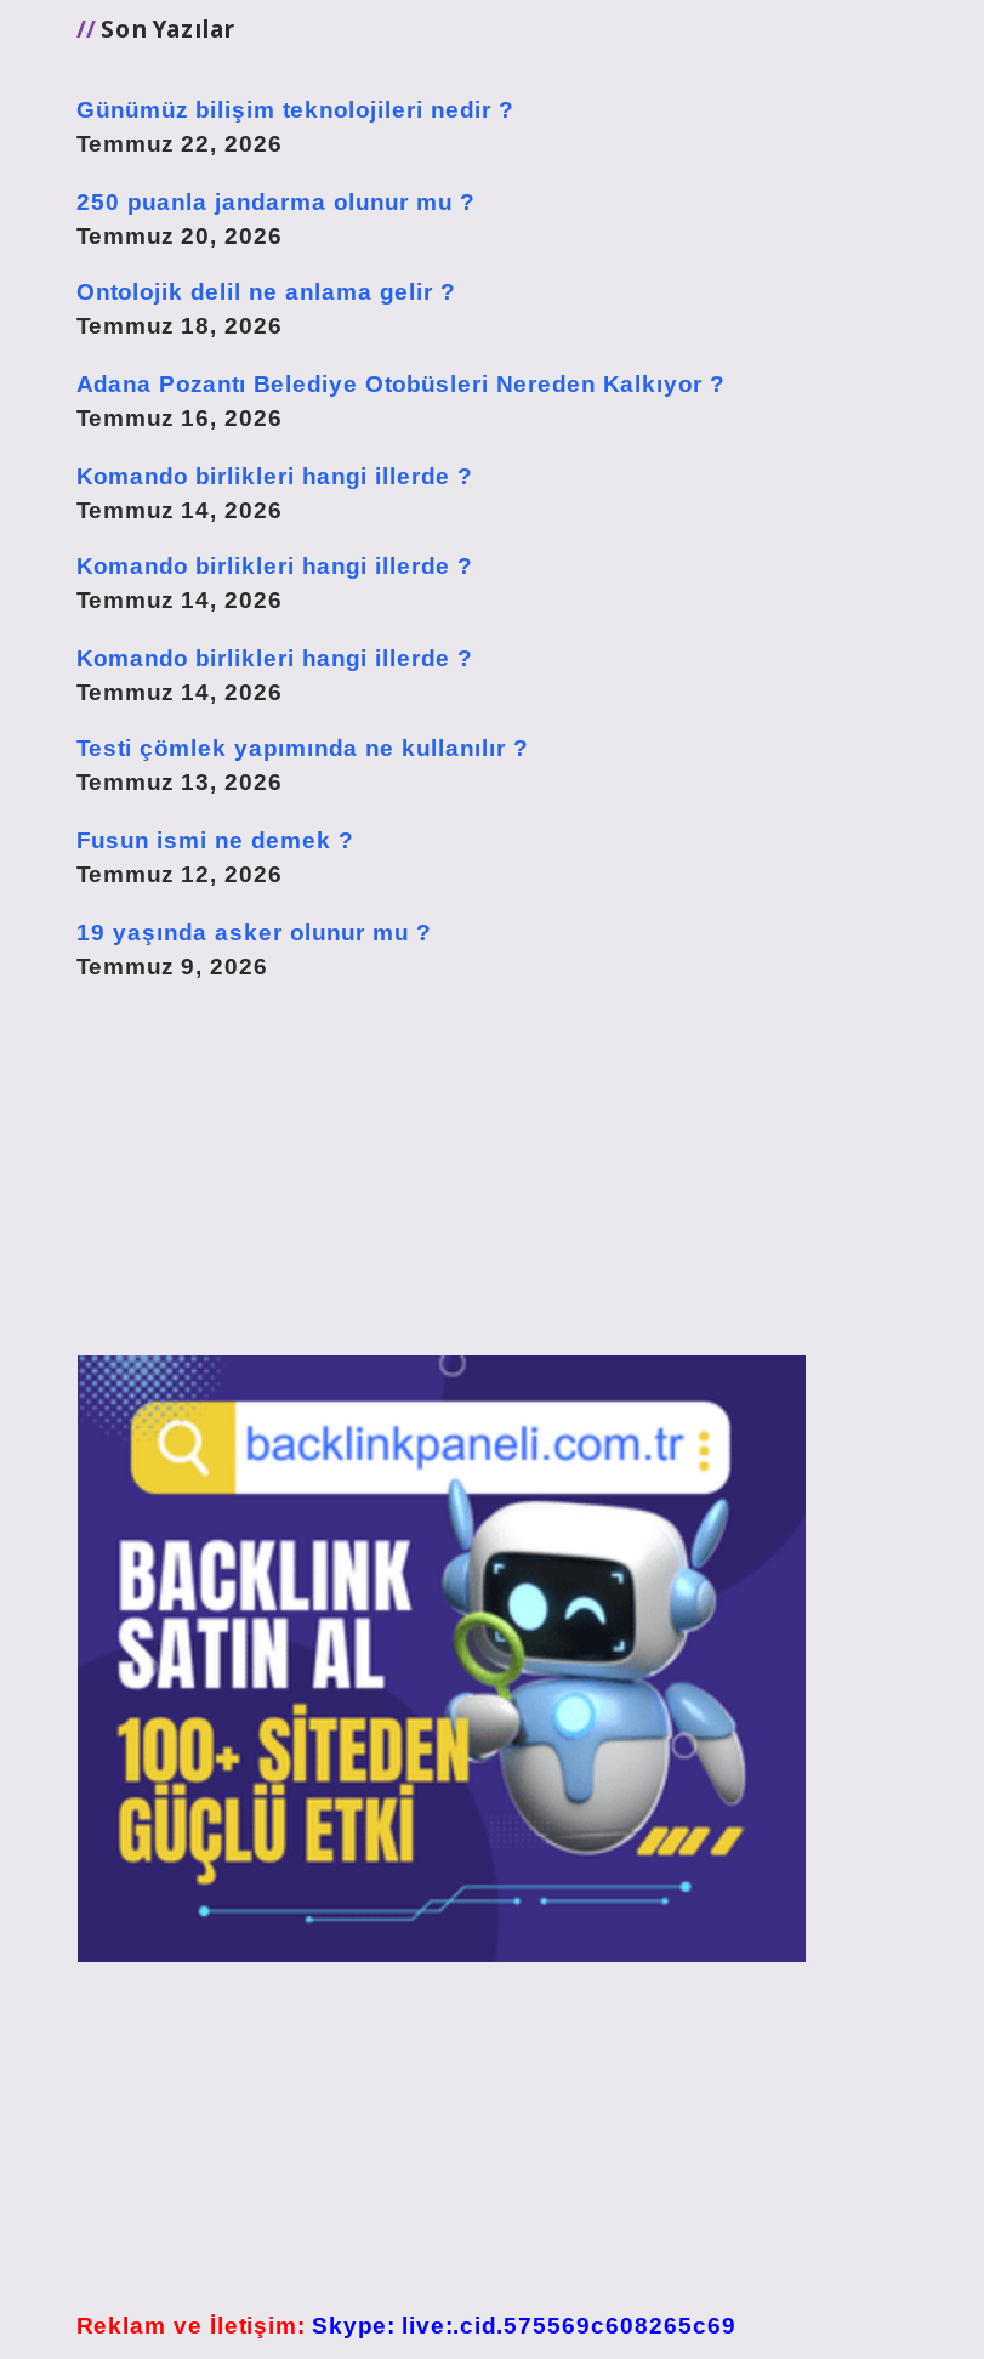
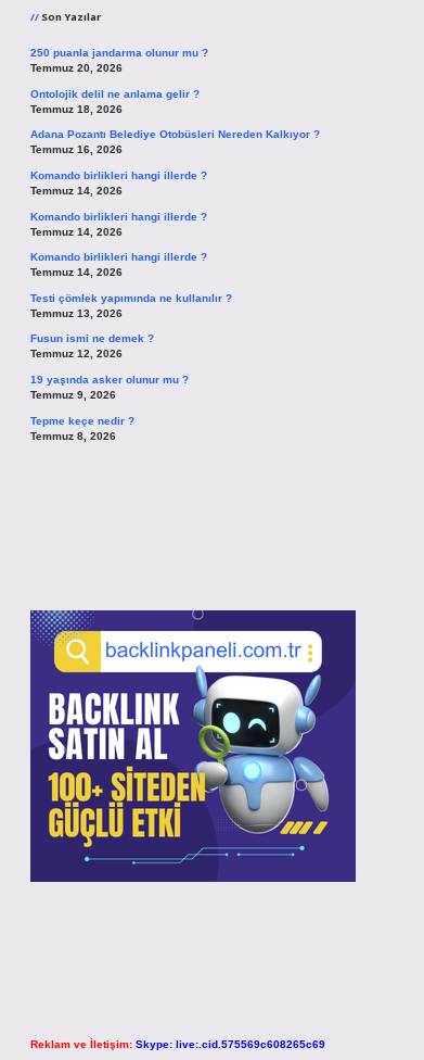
- Günümüz bilişim teknolojileri nedir ?
- Temmuz 22, 2026

moved up: 250 puanla jandarma olunur mu ? | Temmuz 20, 2026 | Ontolojik delil ne anlama gelir ? | ... | 19 yaşında asker olunur mu ? | Temmuz 9, 2026

+ Tepme keçe nedir ?
+ Temmuz 8, 2026
